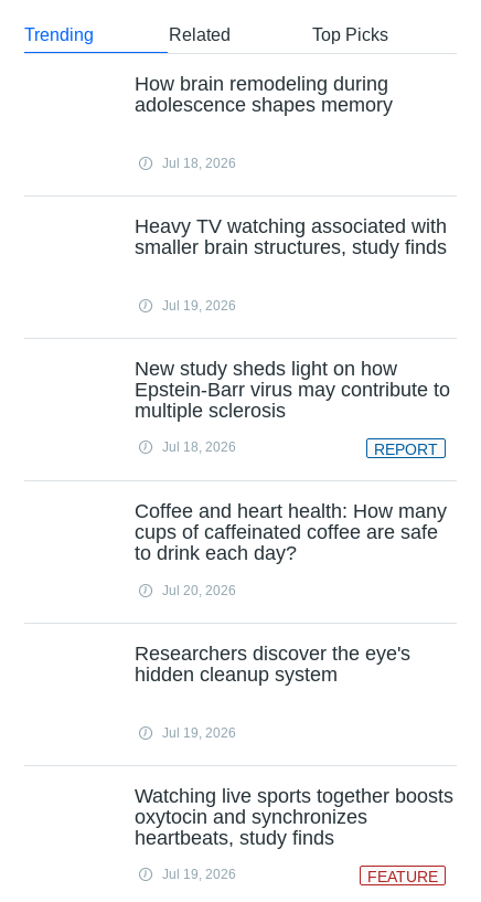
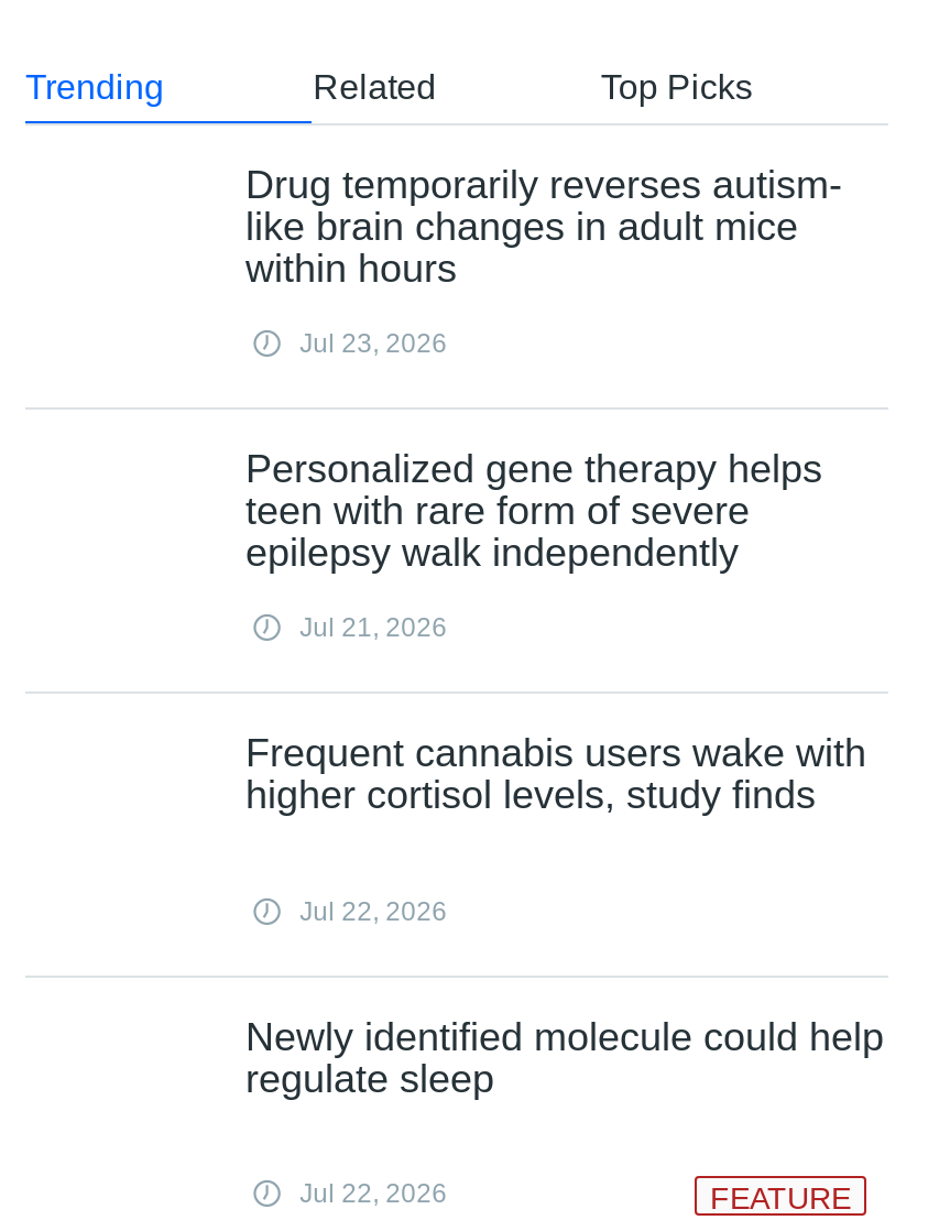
- How brain remodeling during
- adolescence shapes memory
- Jul 18, 2026
- Heavy TV watching associated with
- smaller brain structures, study finds
- Jul 19, 2026
- New study sheds light on how
- Epstein-Barr virus may contribute to
- multiple sclerosis
- Jul 18, 2026
- REPORT
- Coffee and heart health: How many
- cups of caffeinated coffee are safe
- to drink each day?
- Jul 20, 2026
- Researchers discover the eye's
- hidden cleanup system
- Jul 19, 2026
- Watching live sports together boosts
- oxytocin and synchronizes
- heartbeats, study finds
- Jul 19, 2026
+ Drug temporarily reverses autism-
+ like brain changes in adult mice
+ within hours
+ Jul 23, 2026
+ Personalized gene therapy helps
+ teen with rare form of severe
+ epilepsy walk independently
+ Jul 21, 2026
+ Frequent cannabis users wake with
+ higher cortisol levels, study finds
+ Jul 22, 2026
+ Newly identified molecule could help
+ regulate sleep
+ Jul 22, 2026
